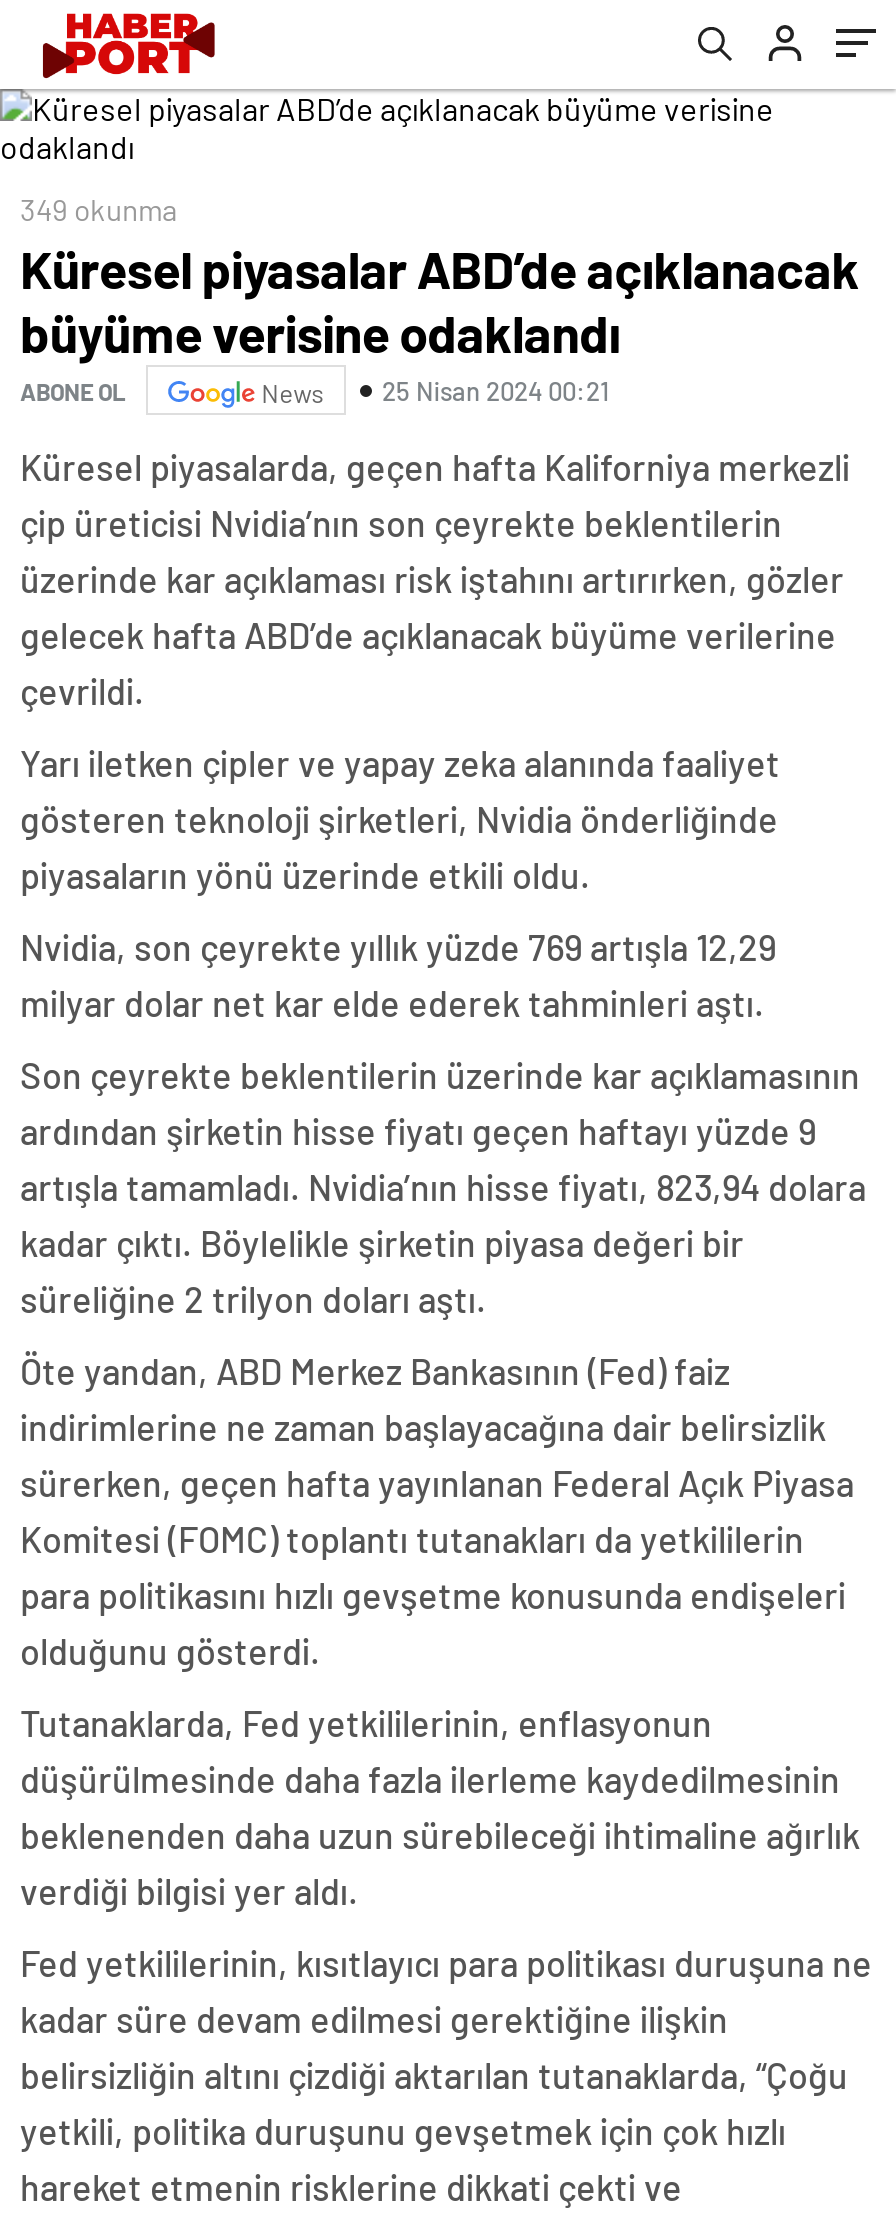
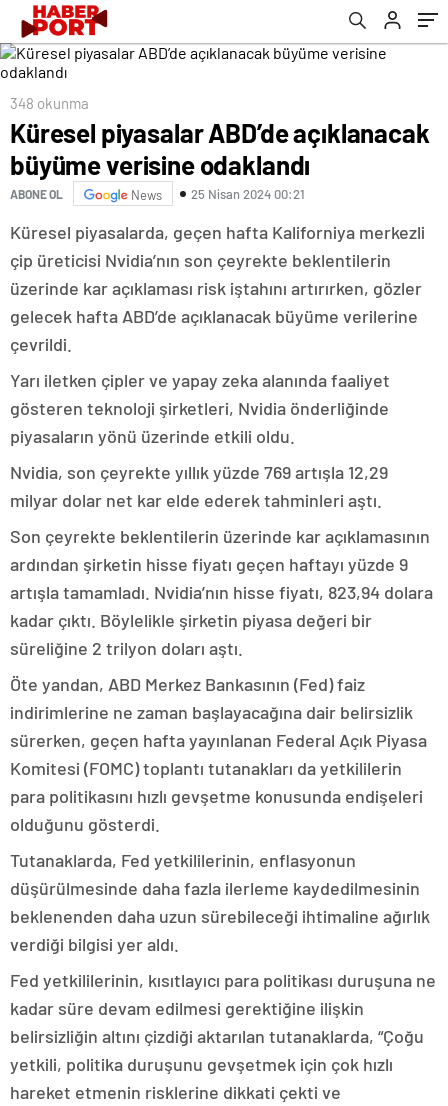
- 349 okunma
+ 348 okunma
